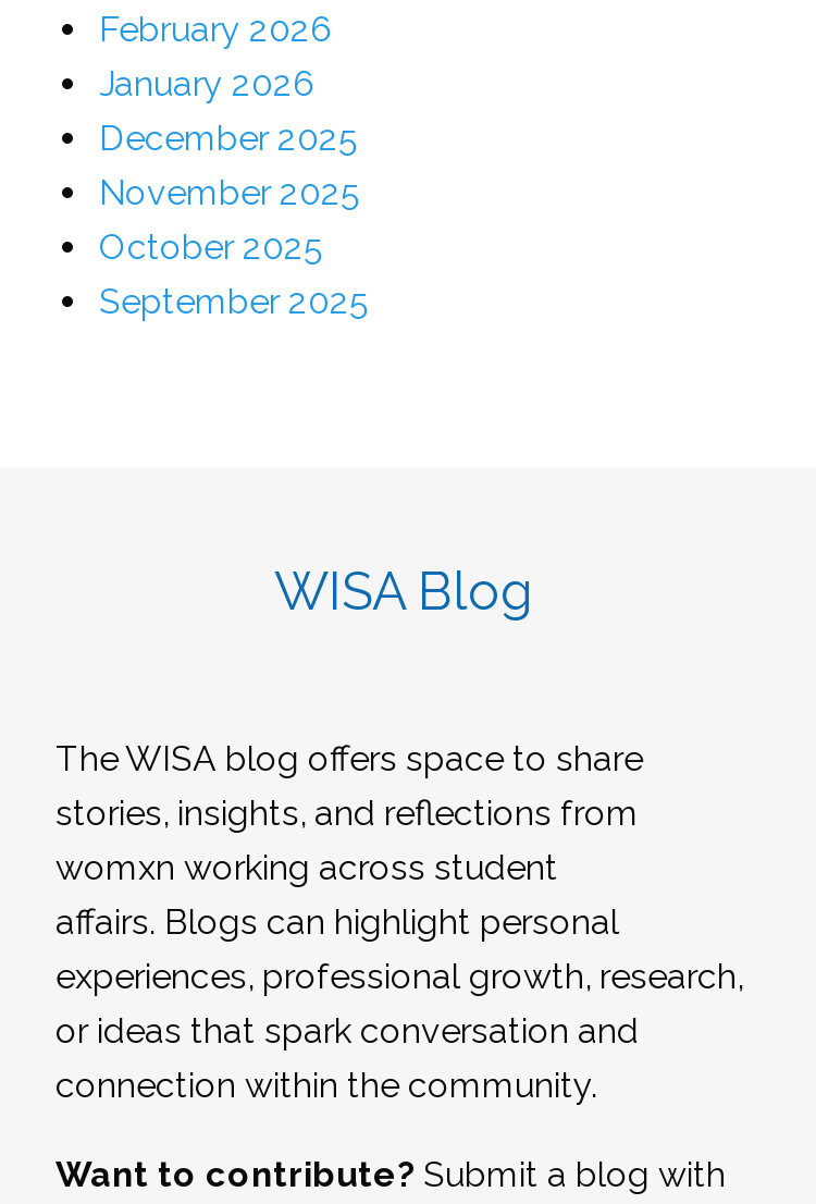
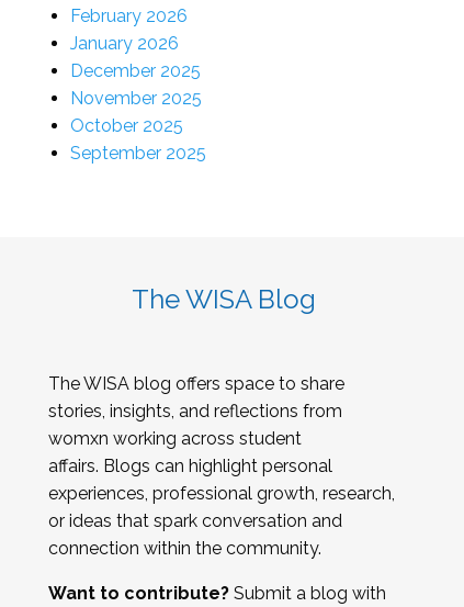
- WISA Blog
+ The WISA Blog
